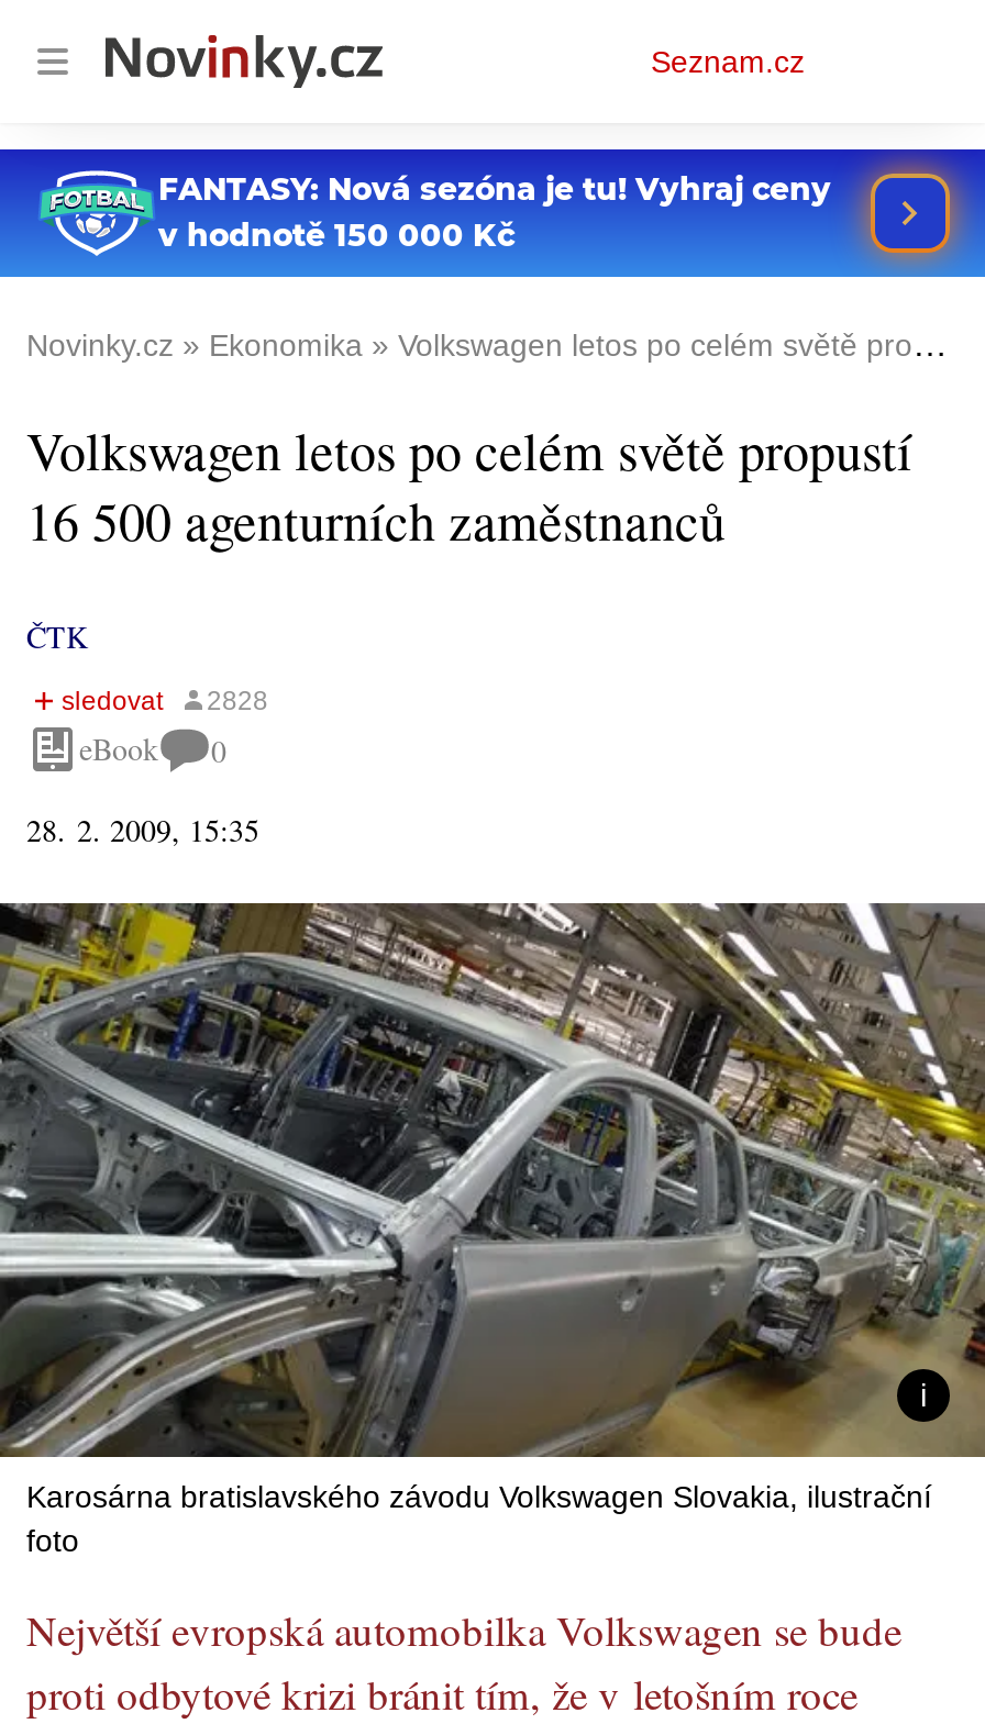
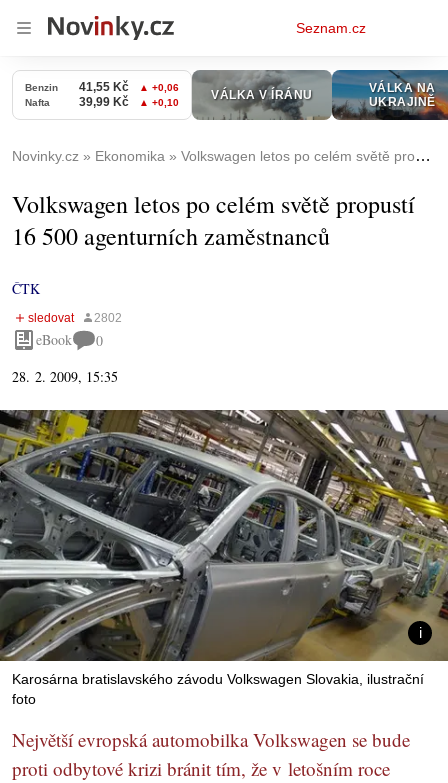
- [image]
+ [image]
